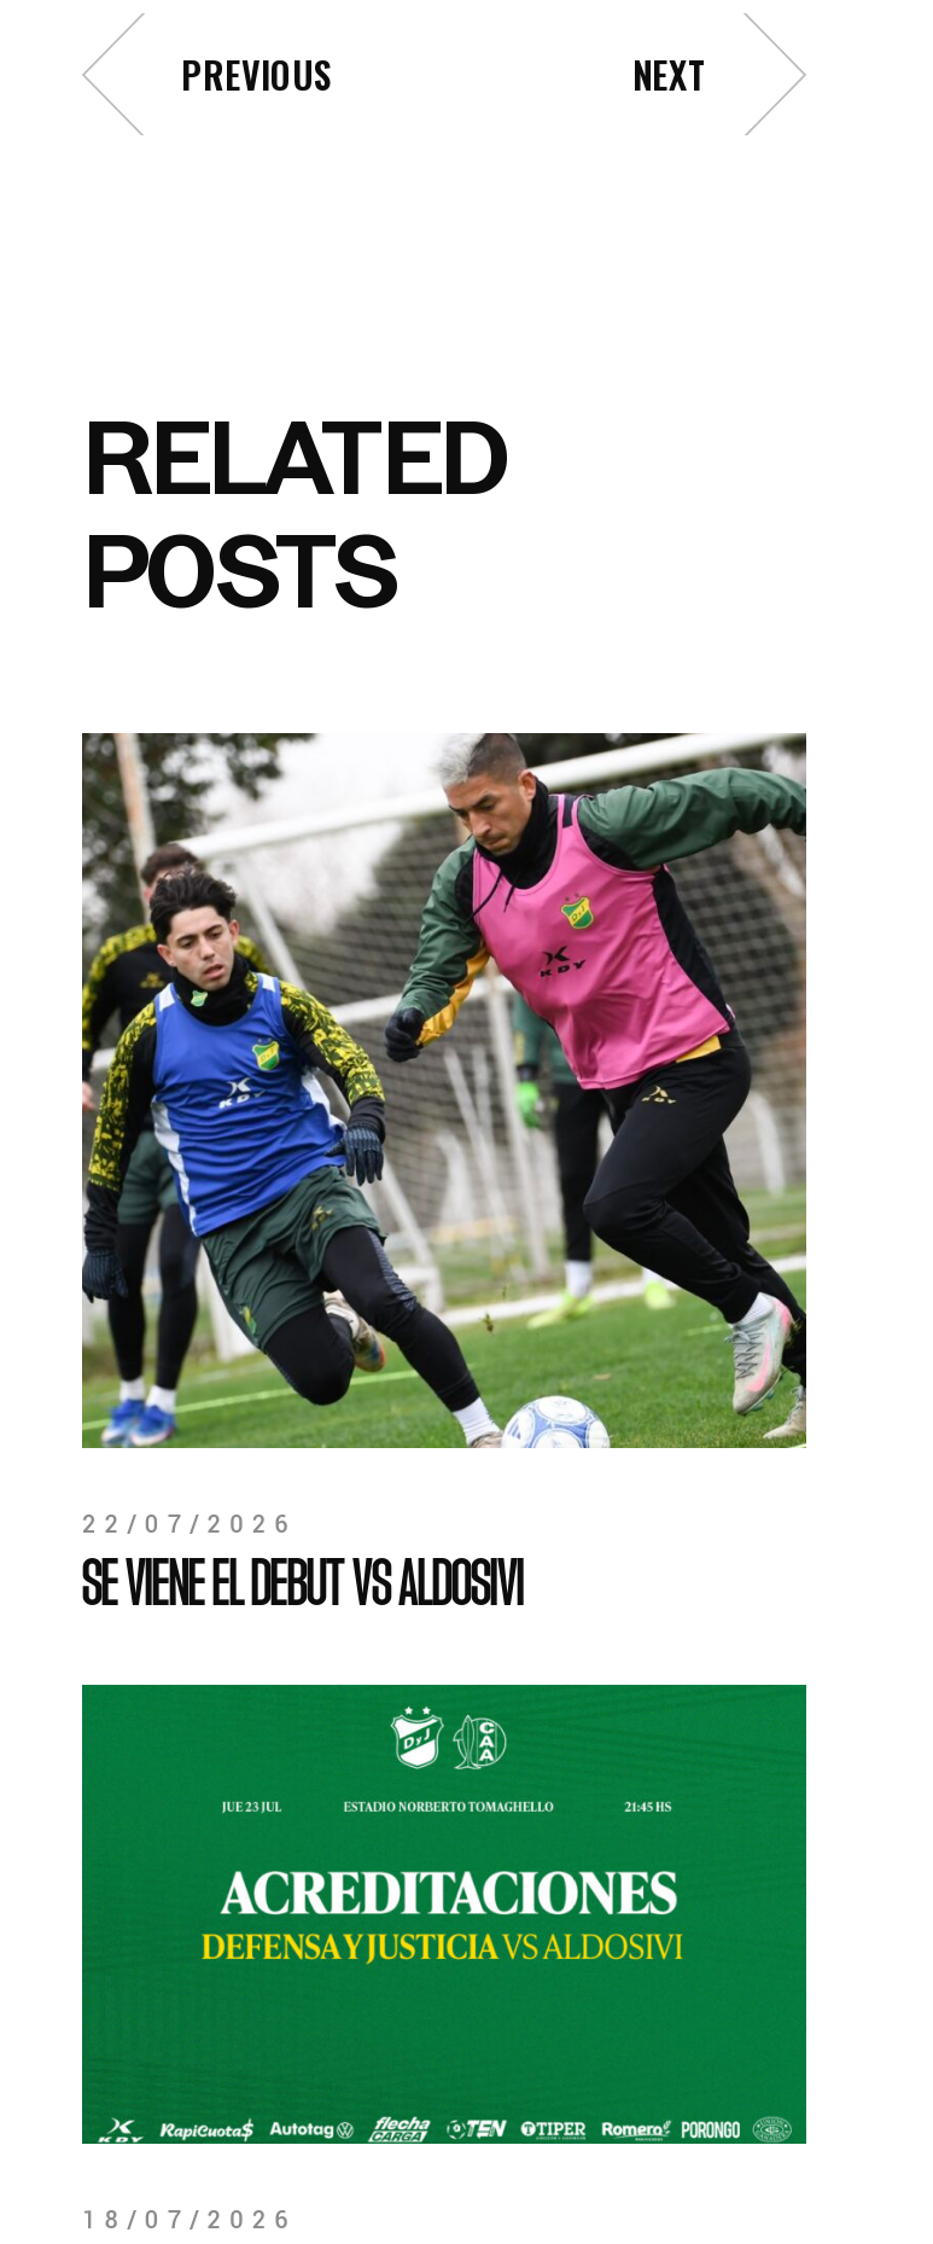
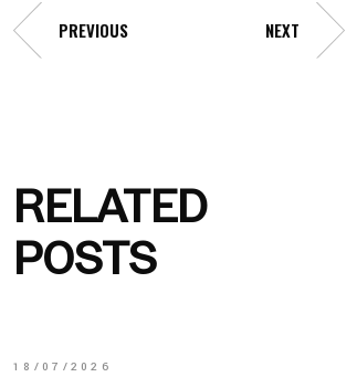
- [image]
- 22/07/2026
- SE VIENE EL DEBUT VS ALDOSIVI

- [image]
